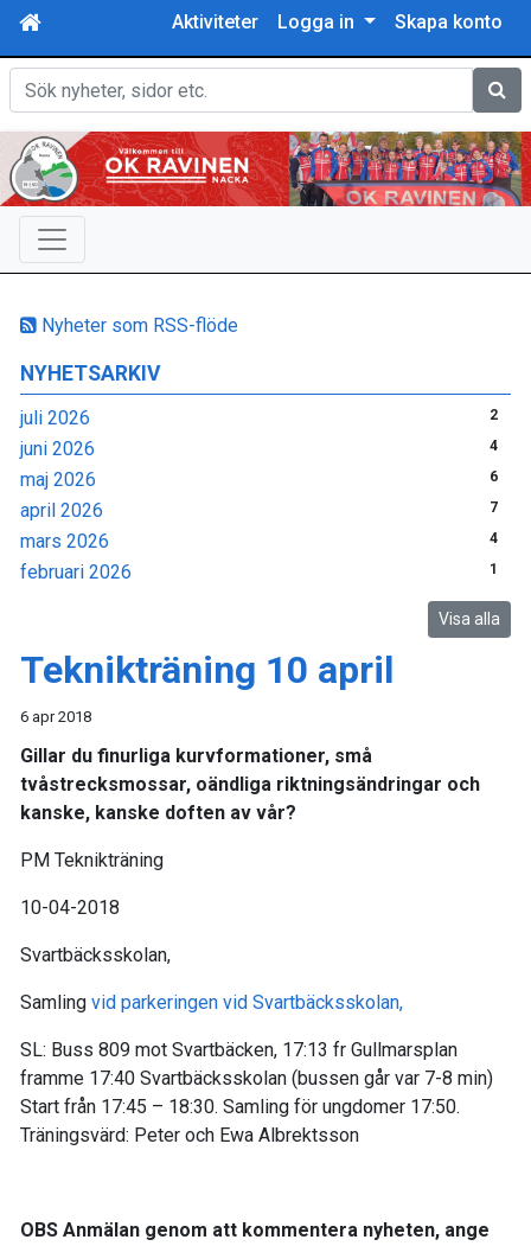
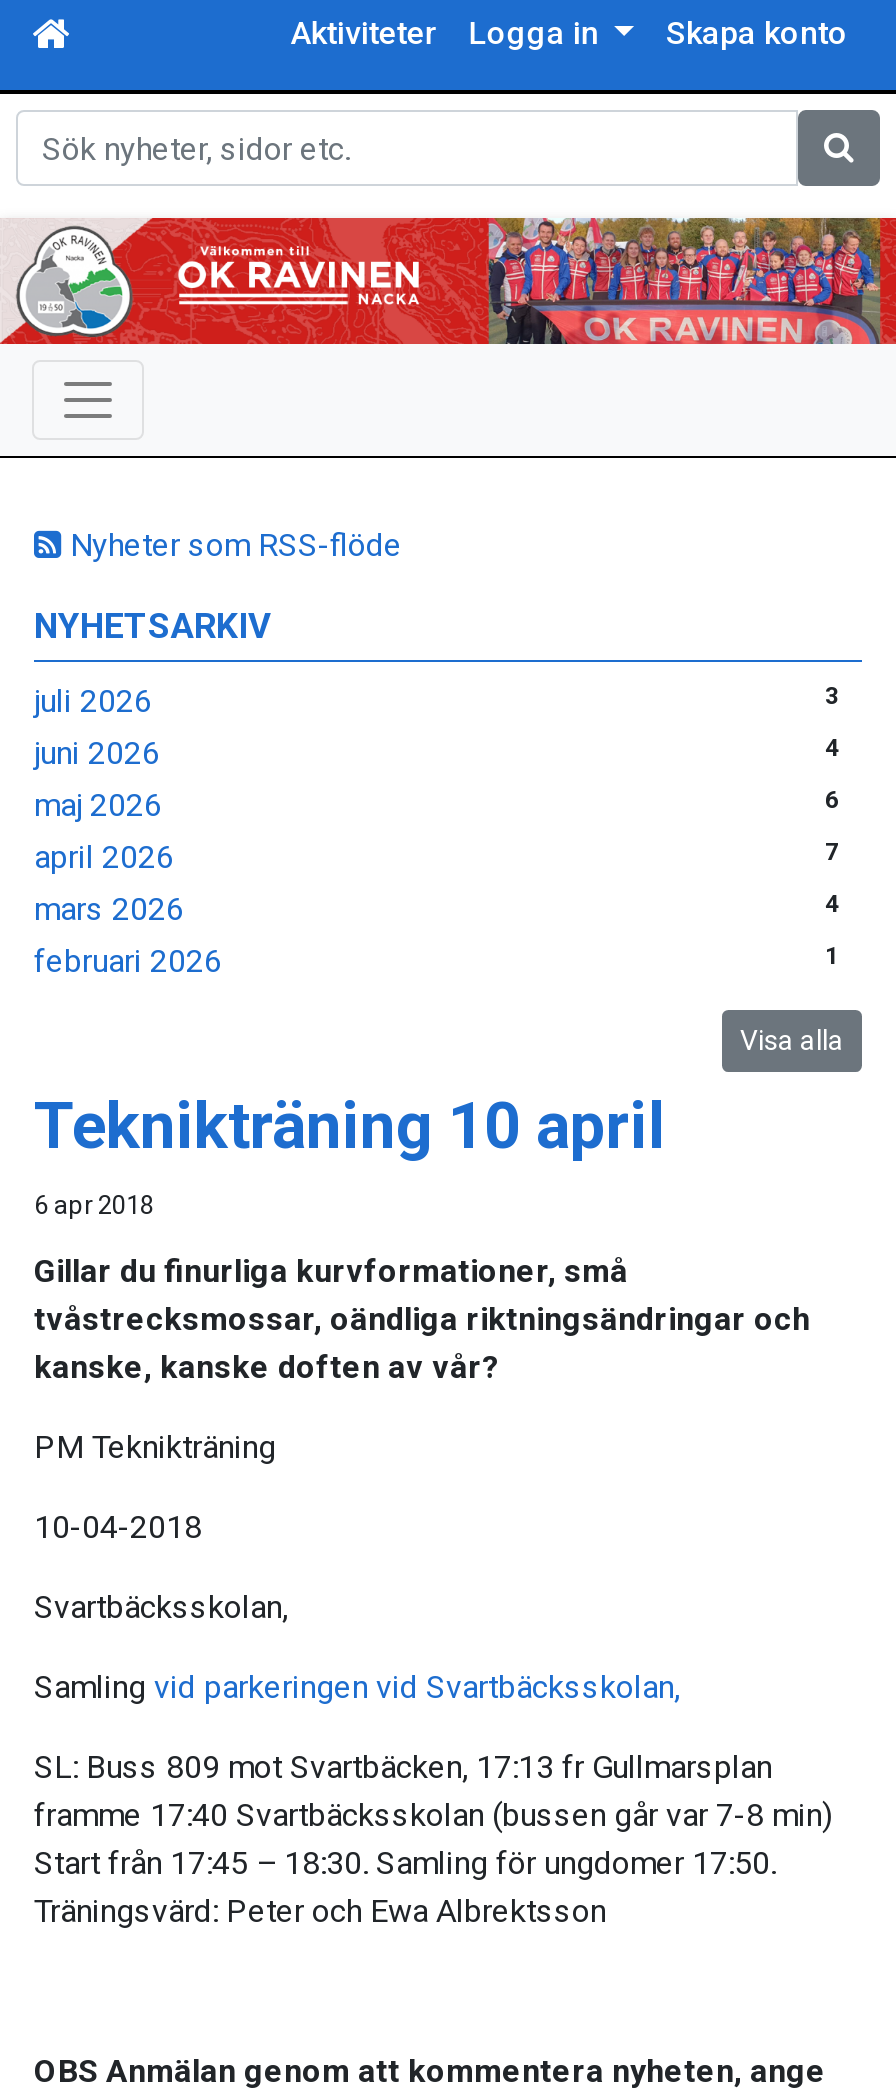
- 2
+ 3
